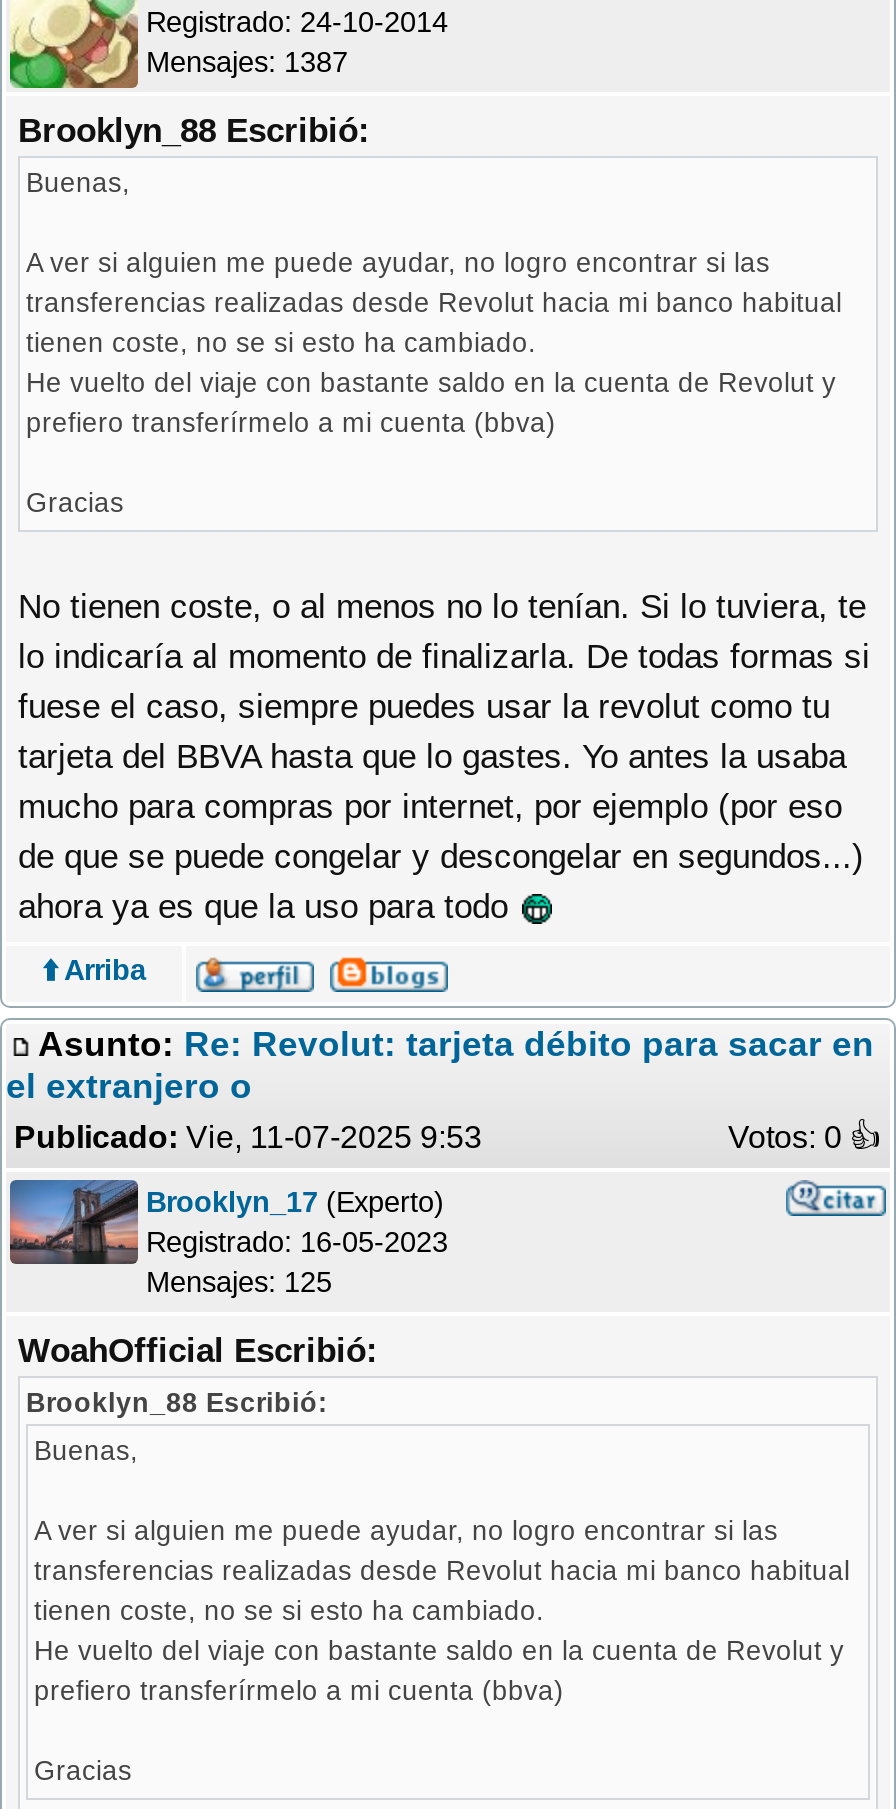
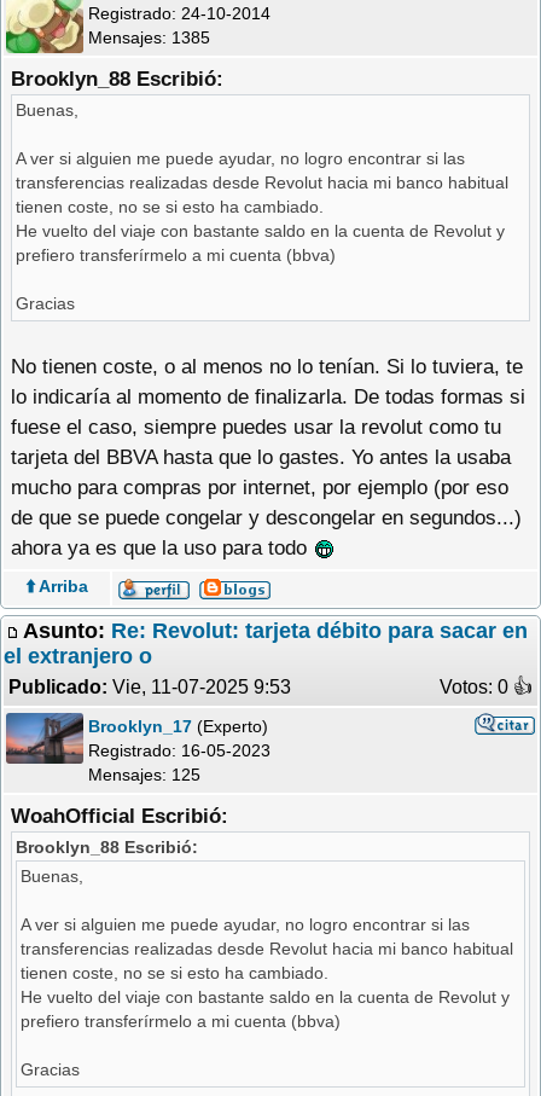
- Mensajes: 1387
+ Mensajes: 1385
